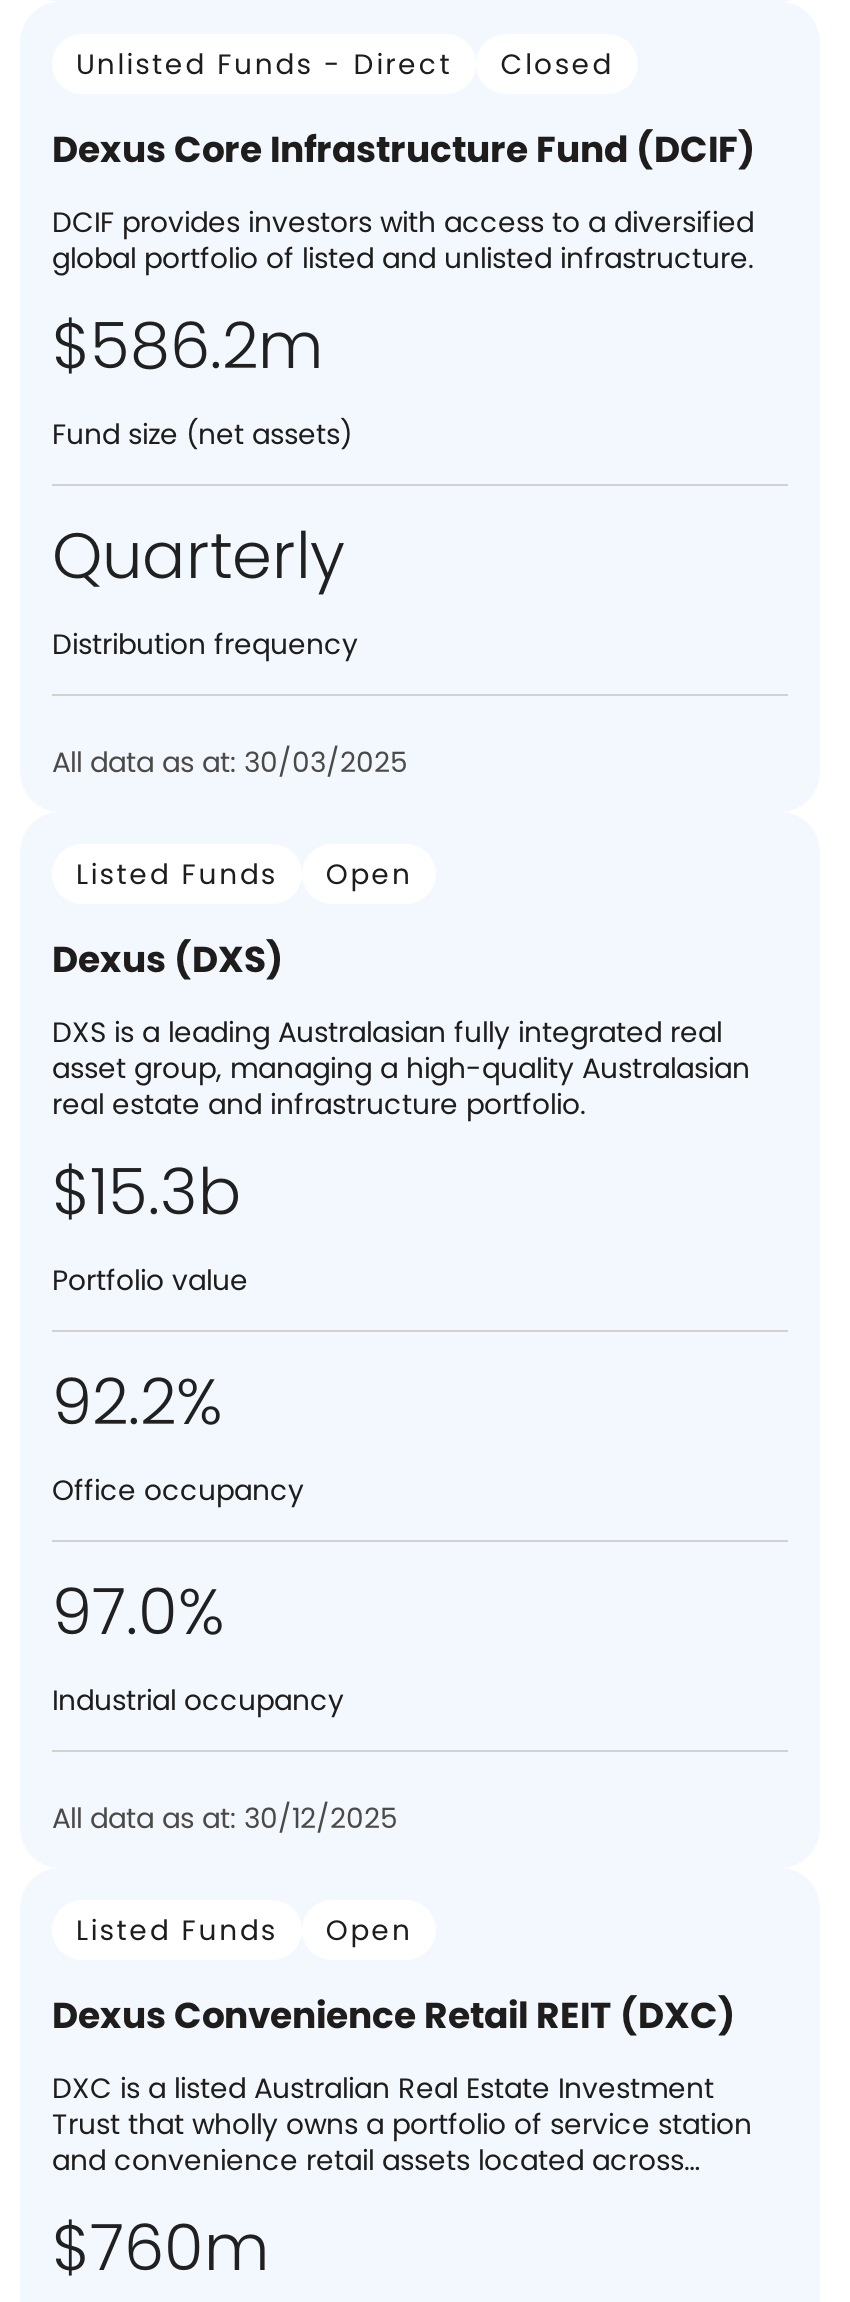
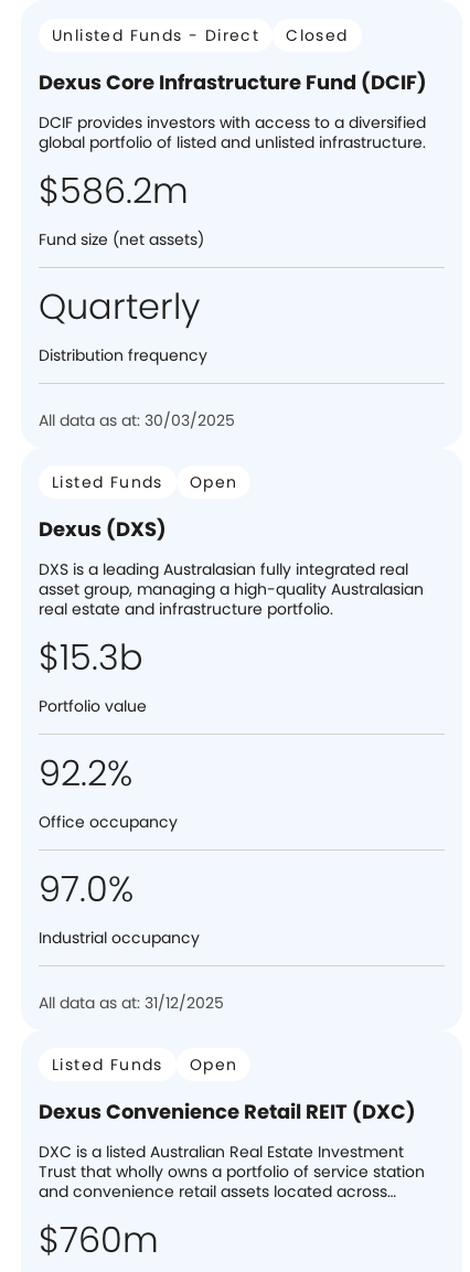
- All data as at: 30/12/2025
+ All data as at: 31/12/2025
